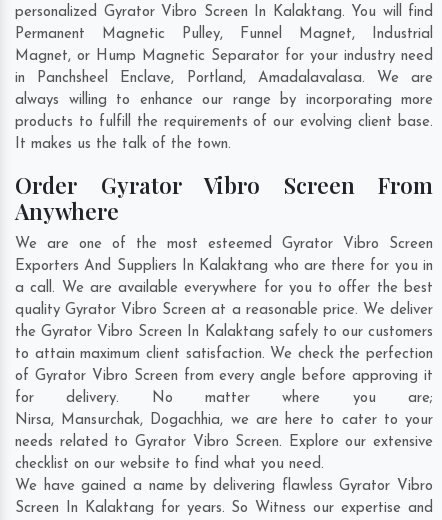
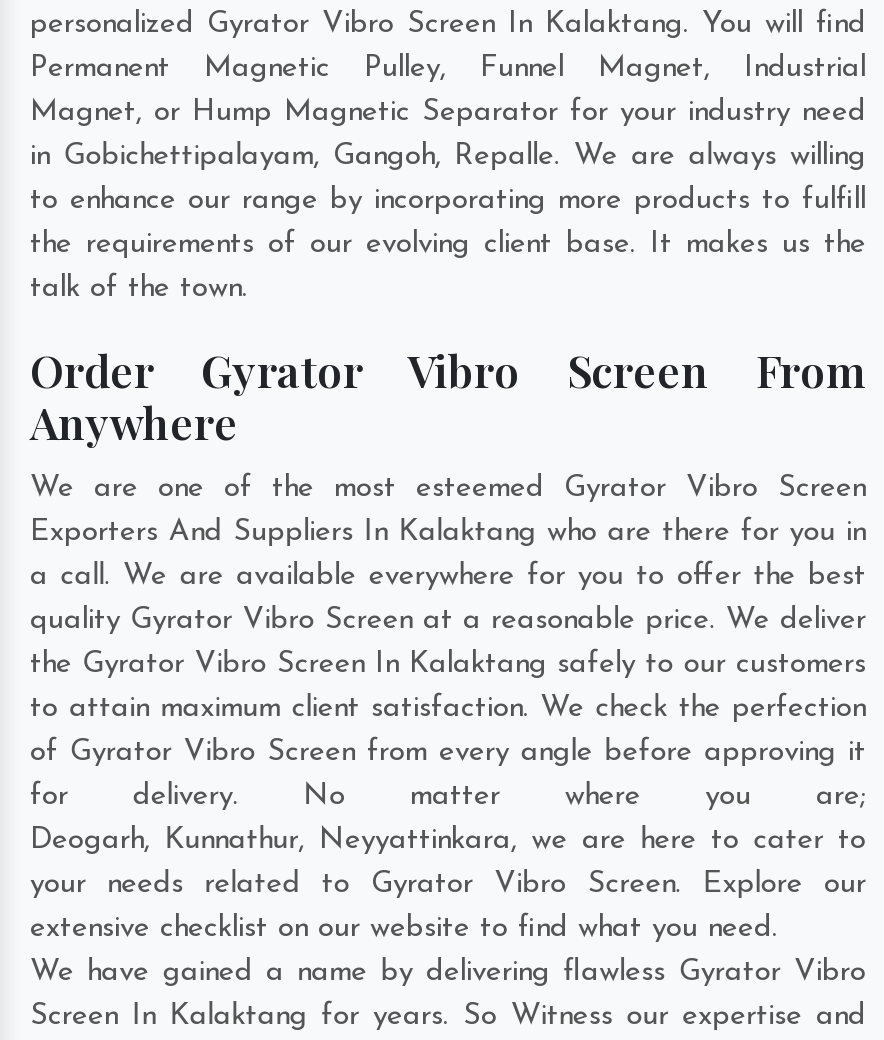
- in Panchsheel Enclave, Portland, Amadalavalasa. We are
+ in Gobichettipalayam, Gangoh, Repalle. We are always willing

- always willing to enhance our range by incorporating more
+ to enhance our range by incorporating more products to fulfill

- products to fulfill the requirements of our evolving client base.
+ the requirements of our evolving client base. It makes us the

- It makes us the talk of the town.
+ talk of the town.

- Nirsa, Mansurchak, Dogachhia, we are here to cater to your
+ Deogarh, Kunnathur, Neyyattinkara, we are here to cater to

- needs related to Gyrator Vibro Screen. Explore our extensive
+ your needs related to Gyrator Vibro Screen. Explore our

- checklist on our website to find what you need.
+ extensive checklist on our website to find what you need.
